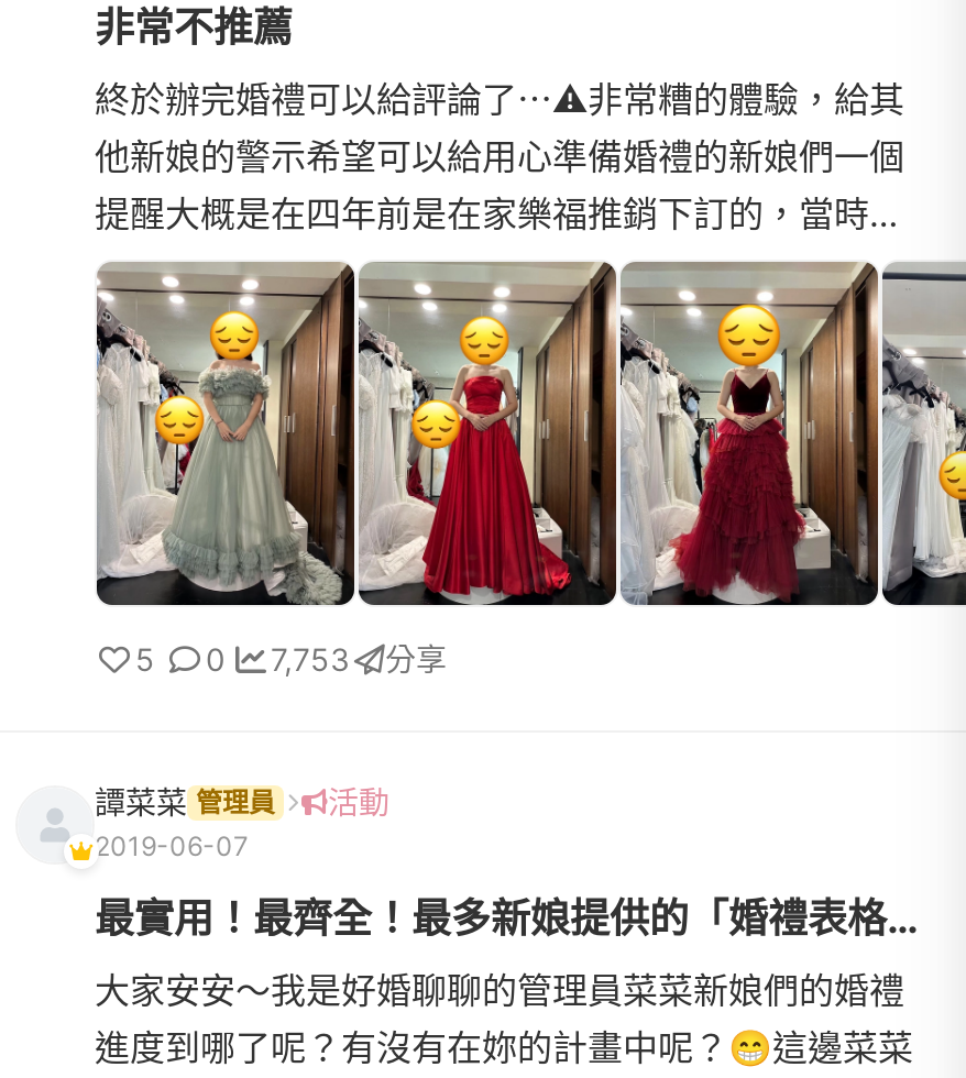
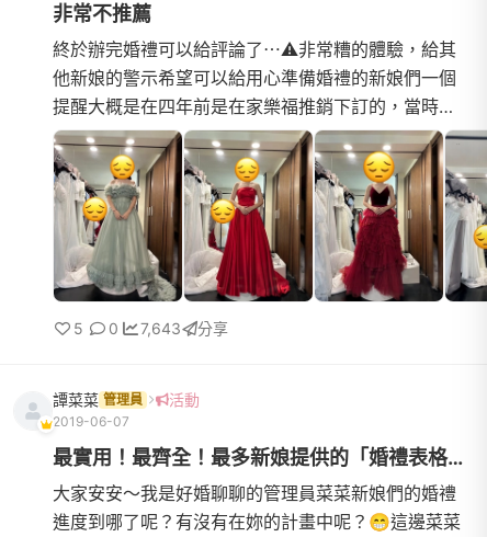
- 5 0 7,753 分享
+ 5 0 7,643 分享
